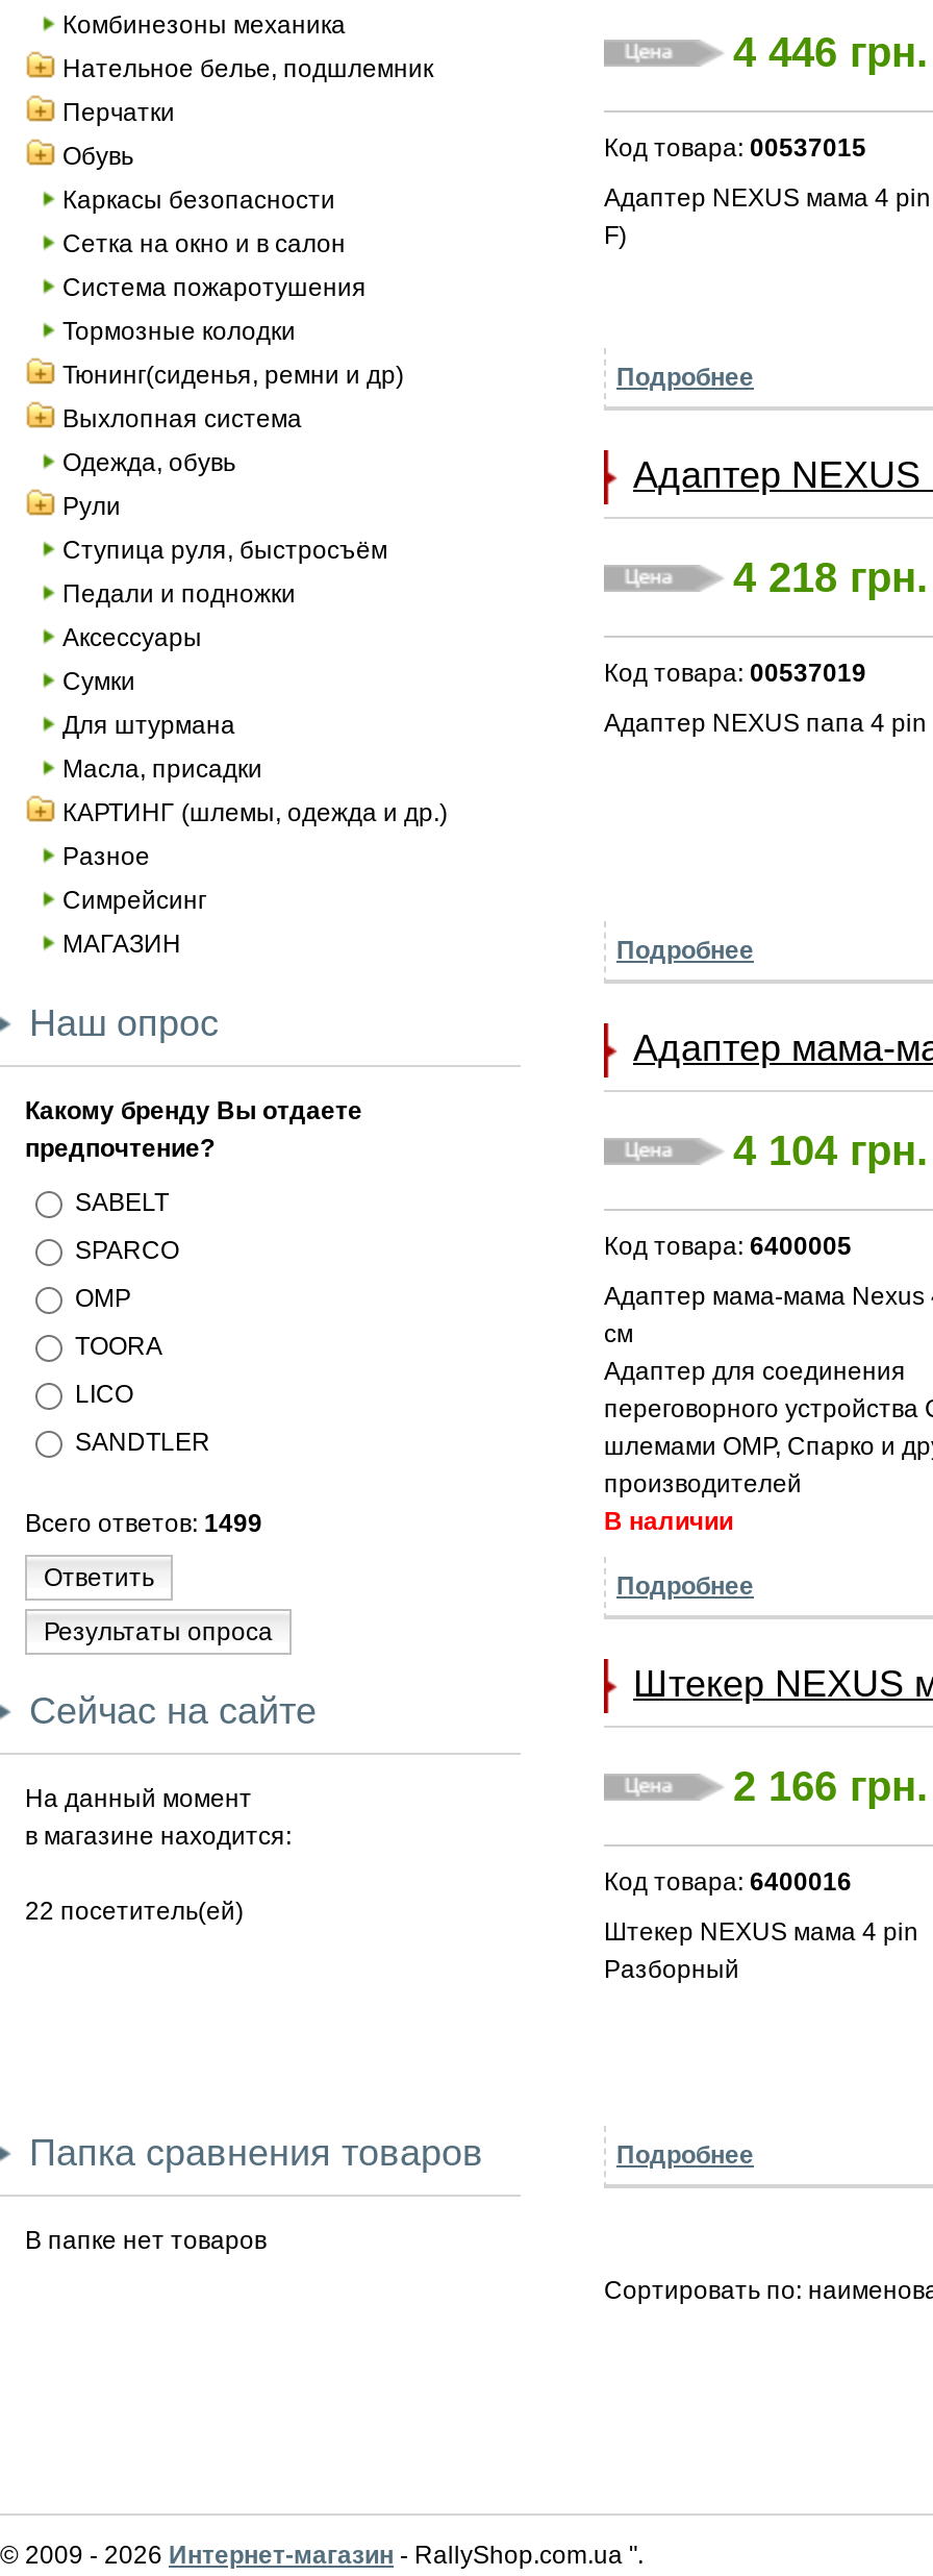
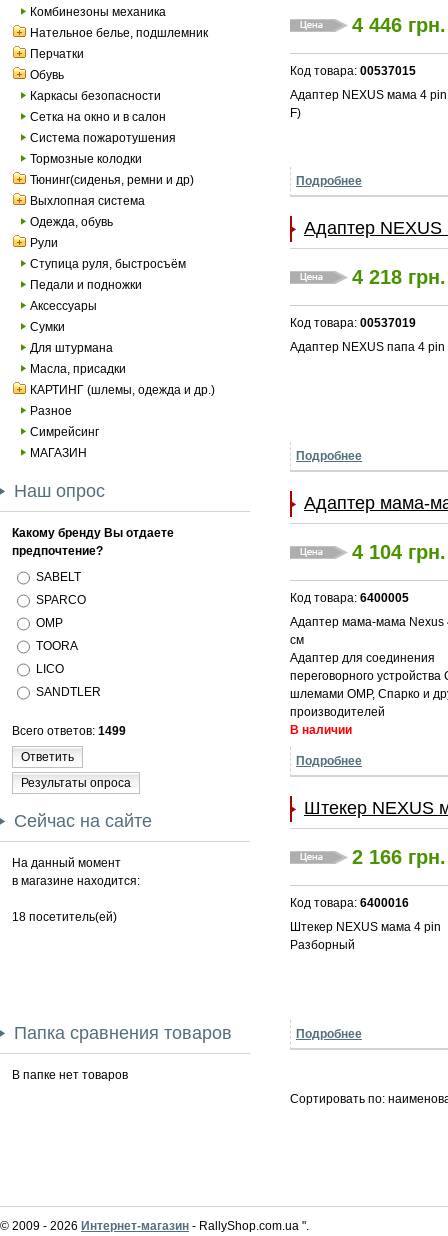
- 22 посетитель(ей)
+ 18 посетитель(ей)
